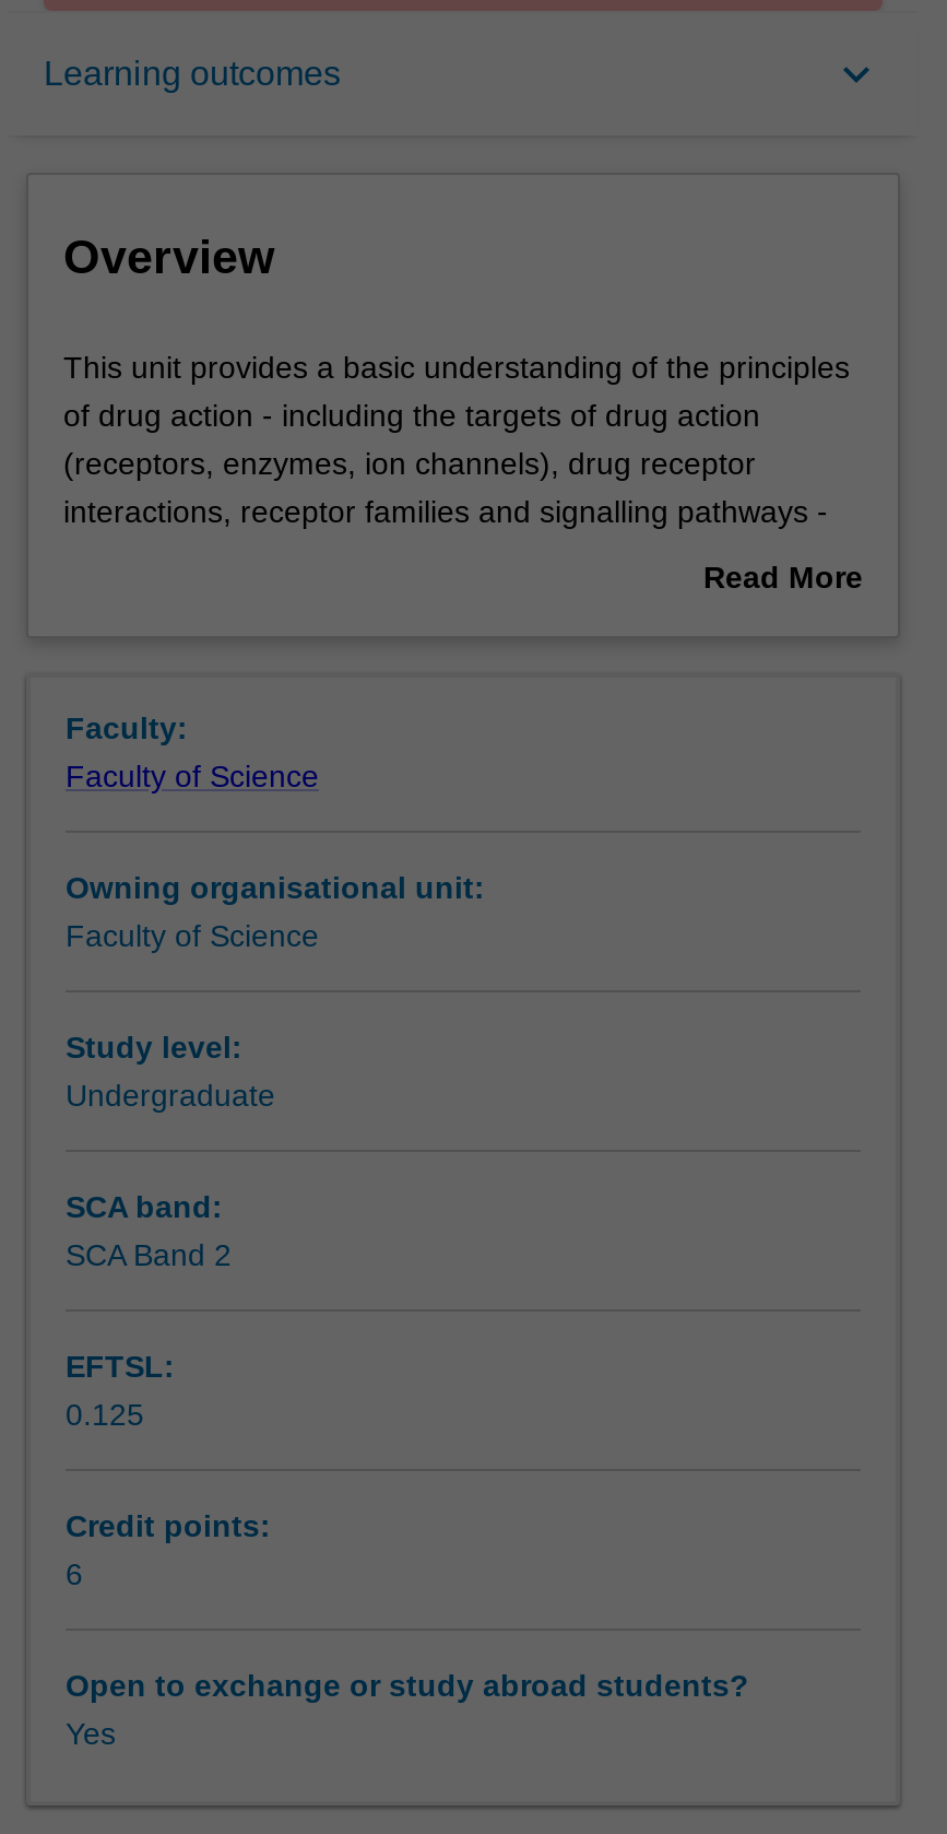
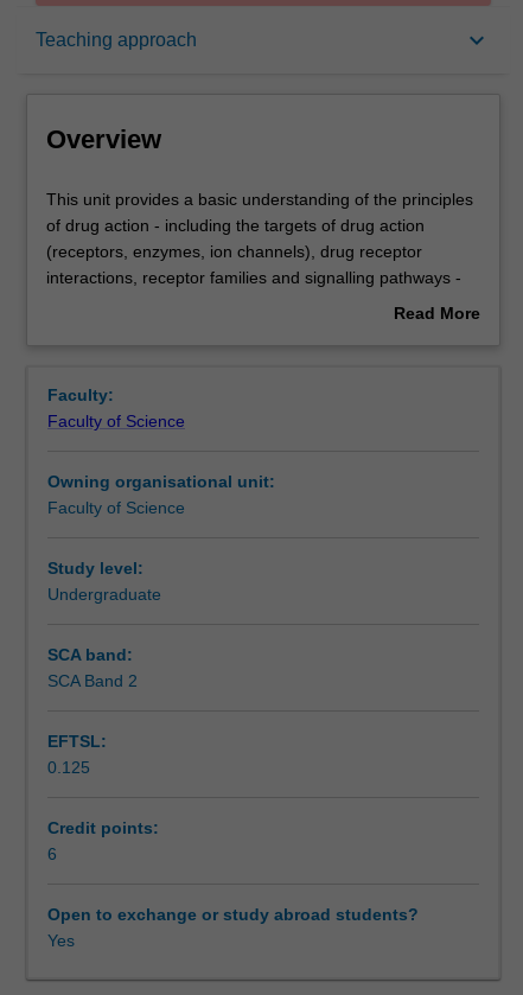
- Learning outcomes
+ Teaching approach
